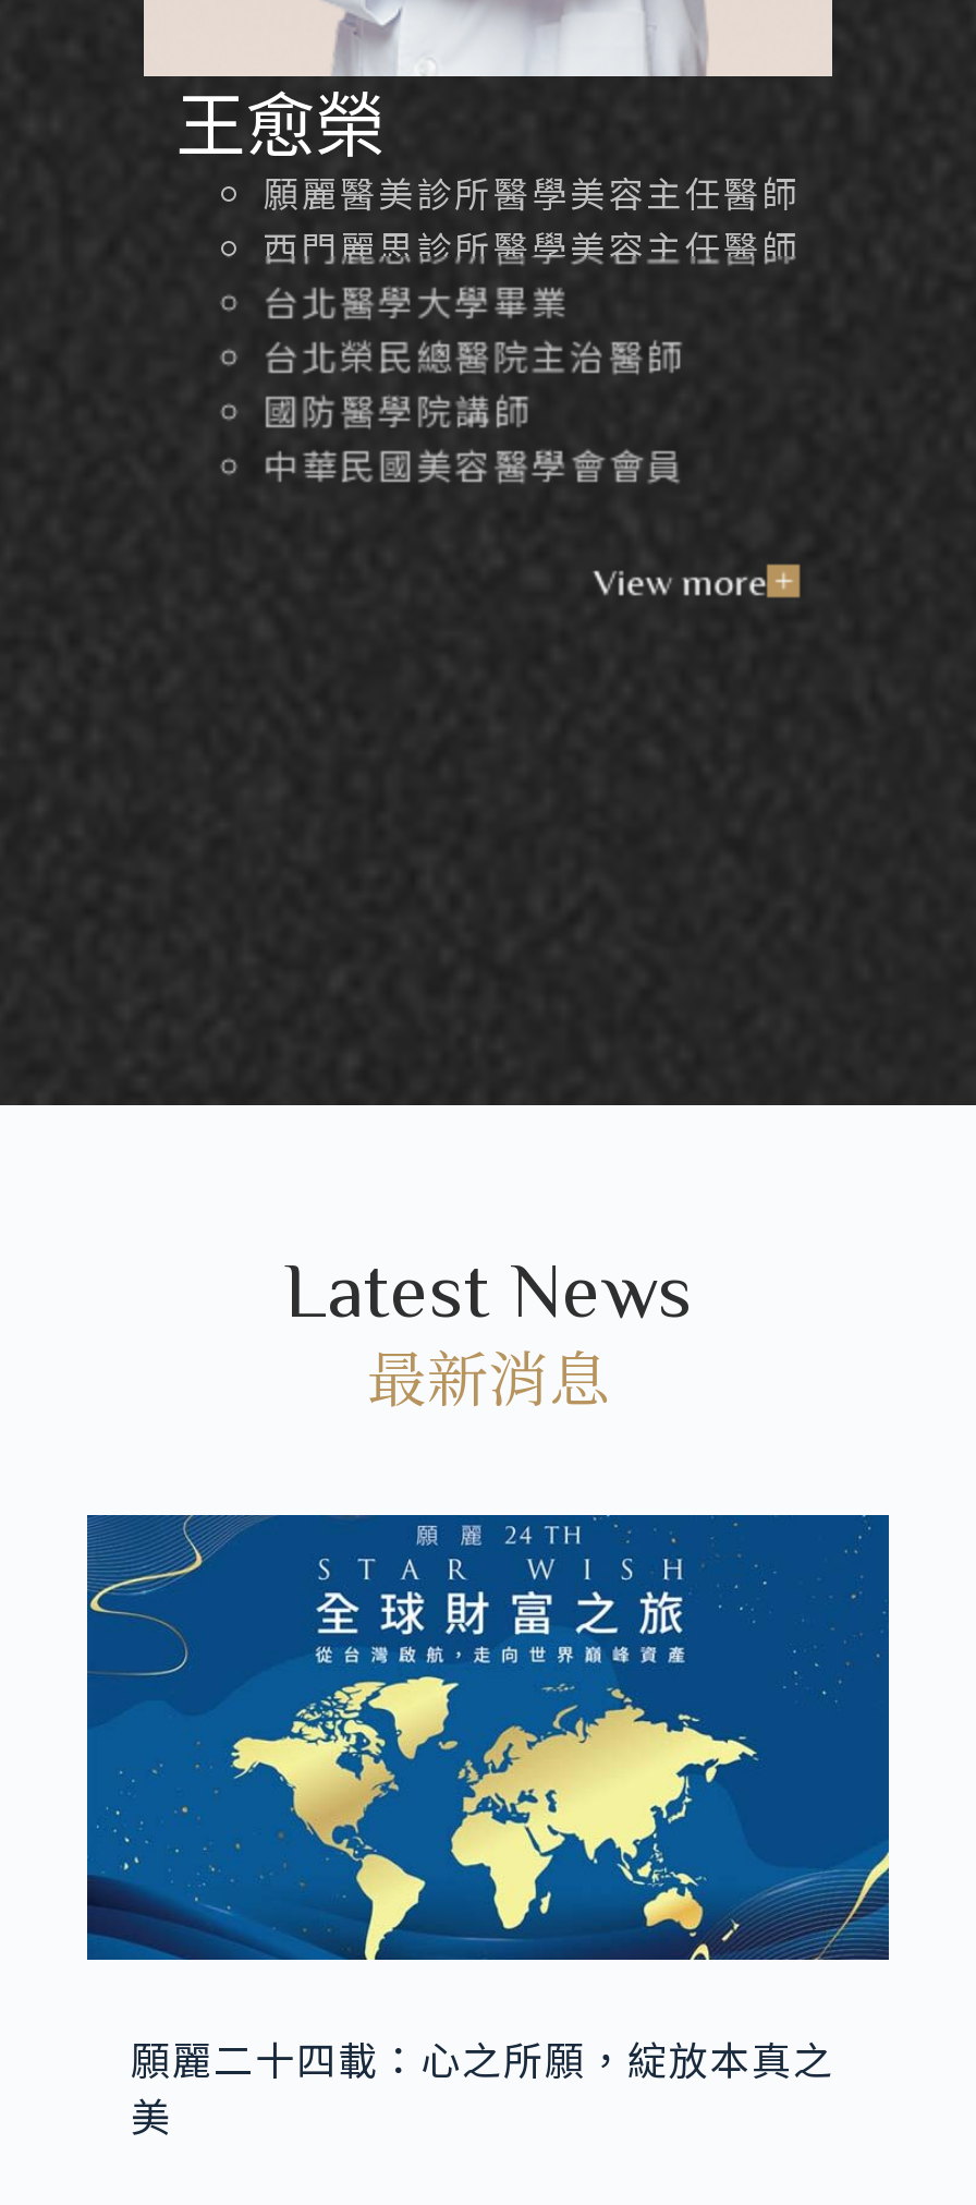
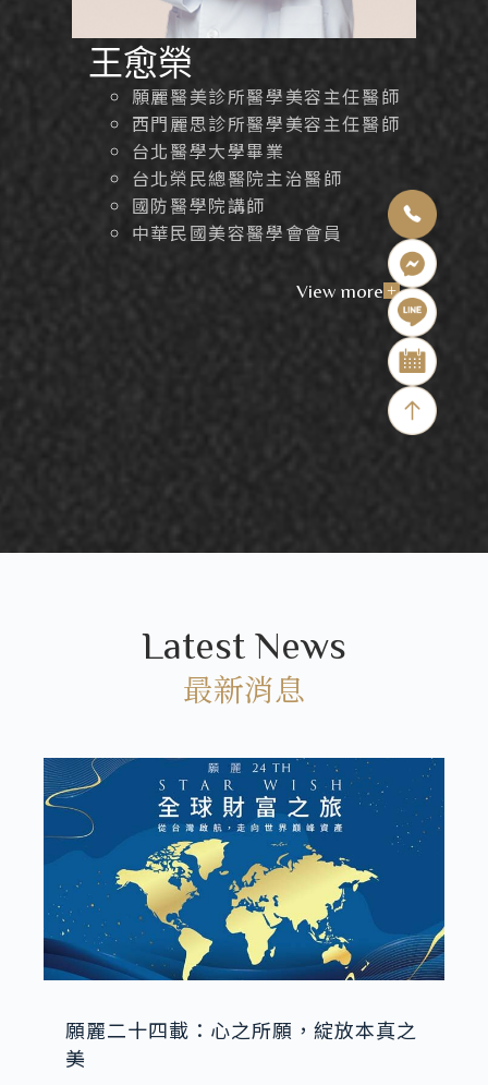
+ [image]
